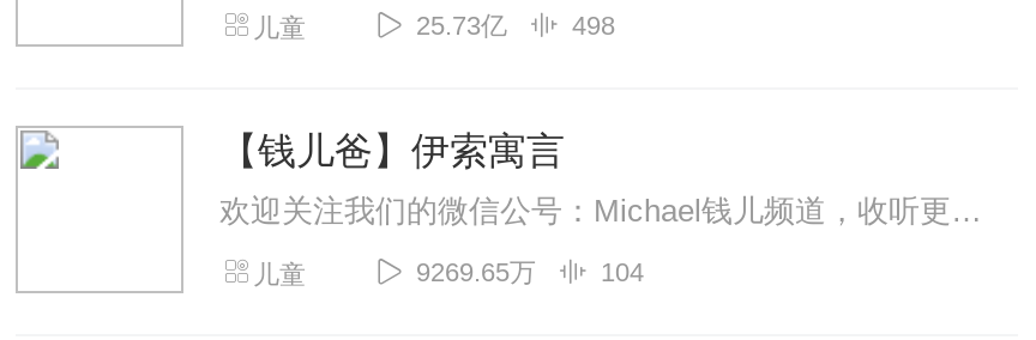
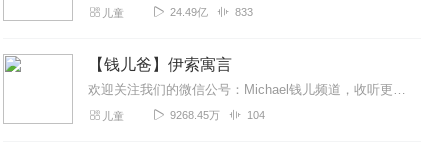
- 25.73亿
+ 24.49亿

- 498
+ 833

- 9269.65万
+ 9268.45万
